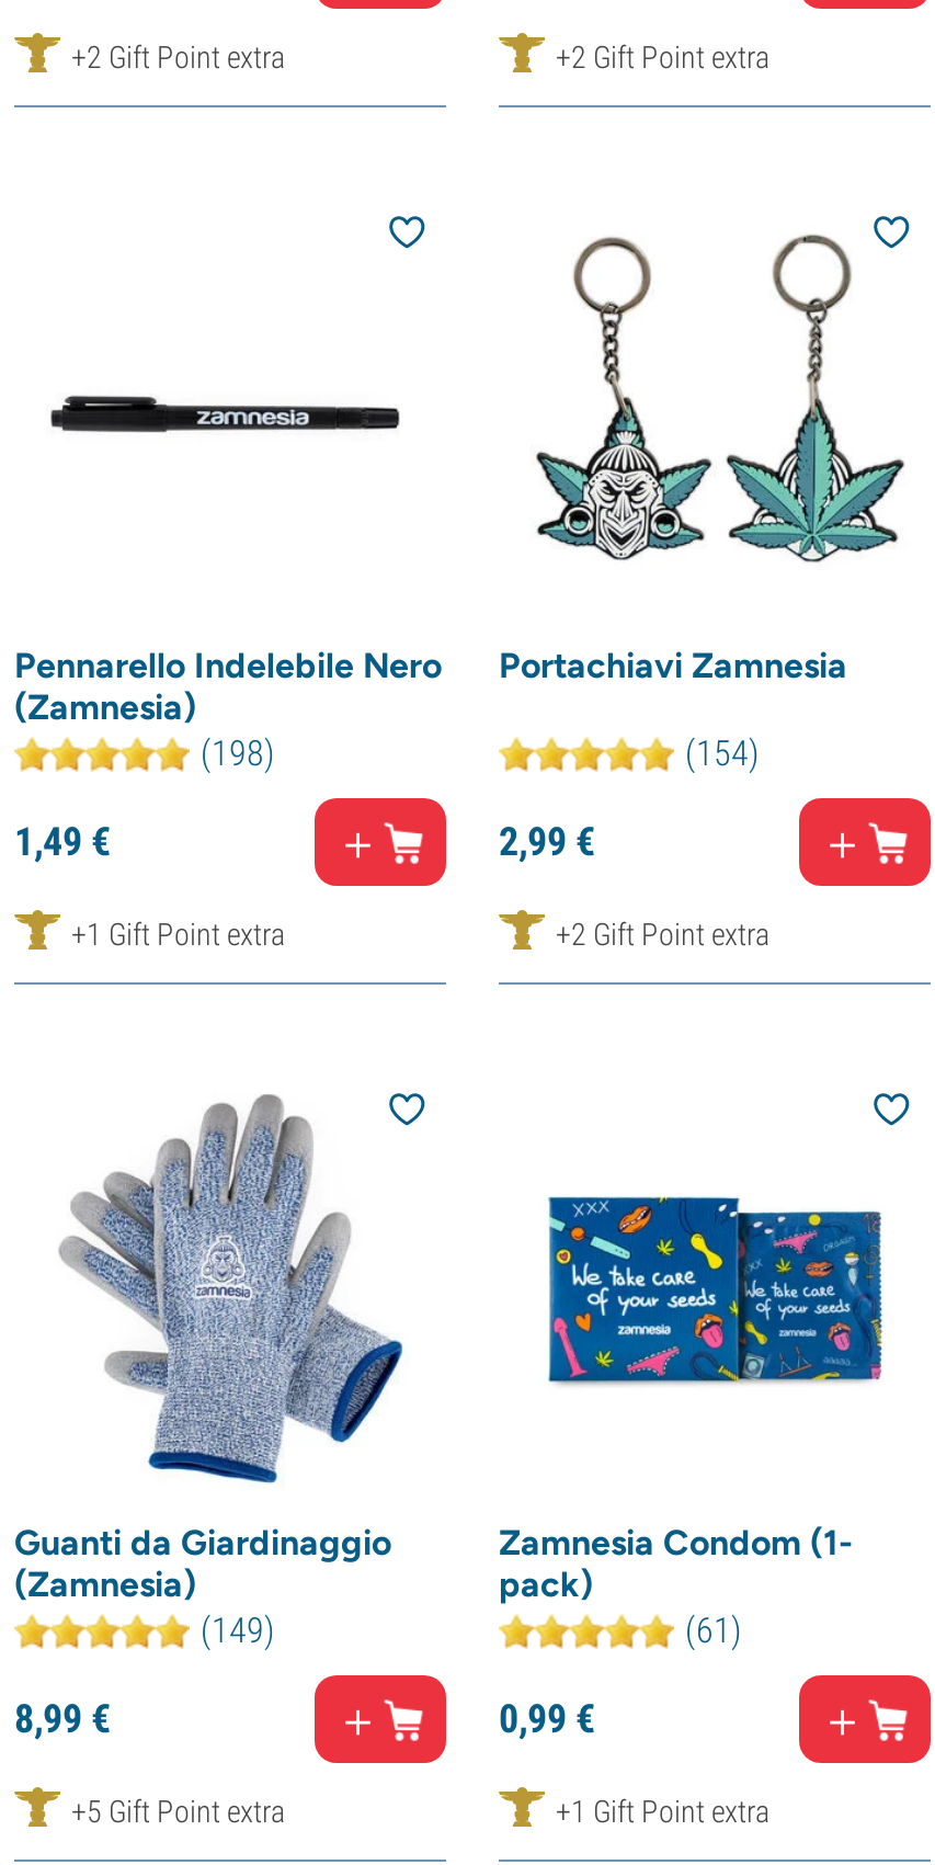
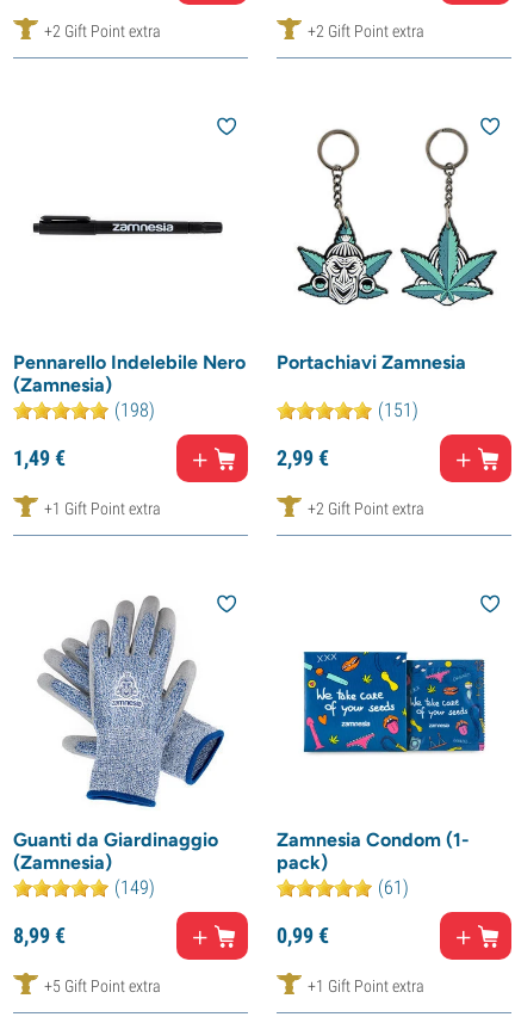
- (154)
+ (151)
